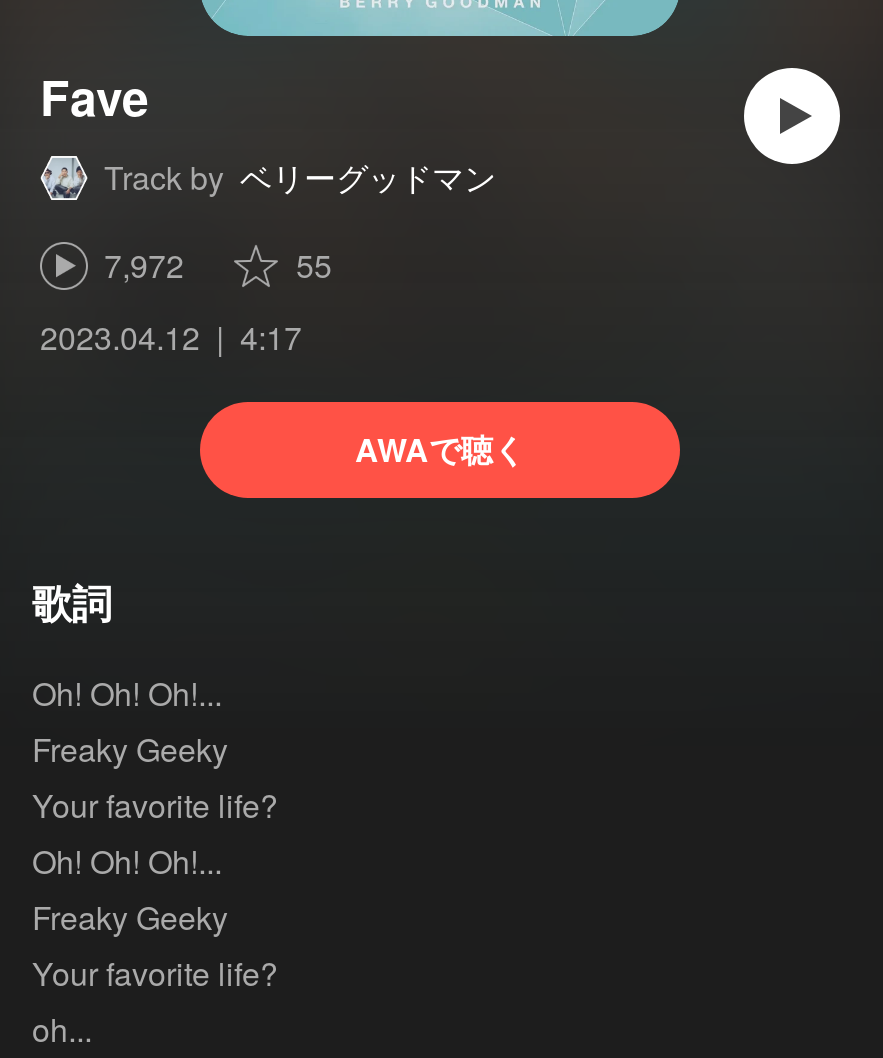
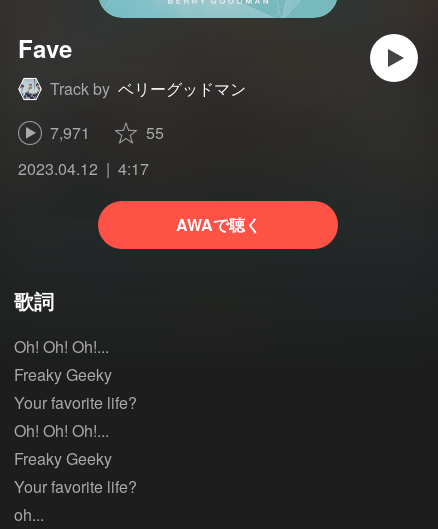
- 7,972
+ 7,971
